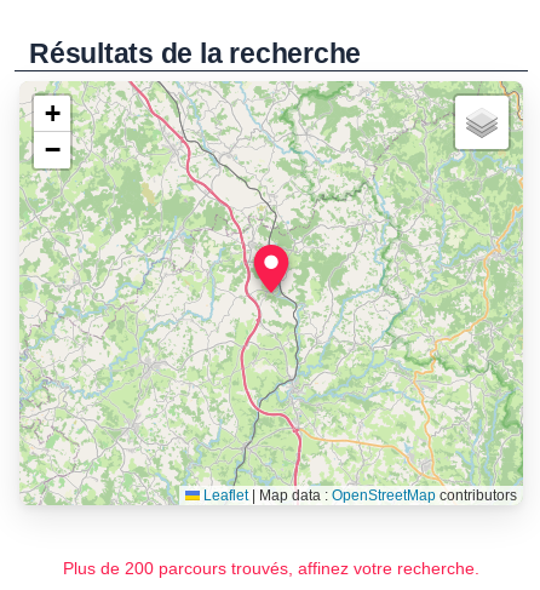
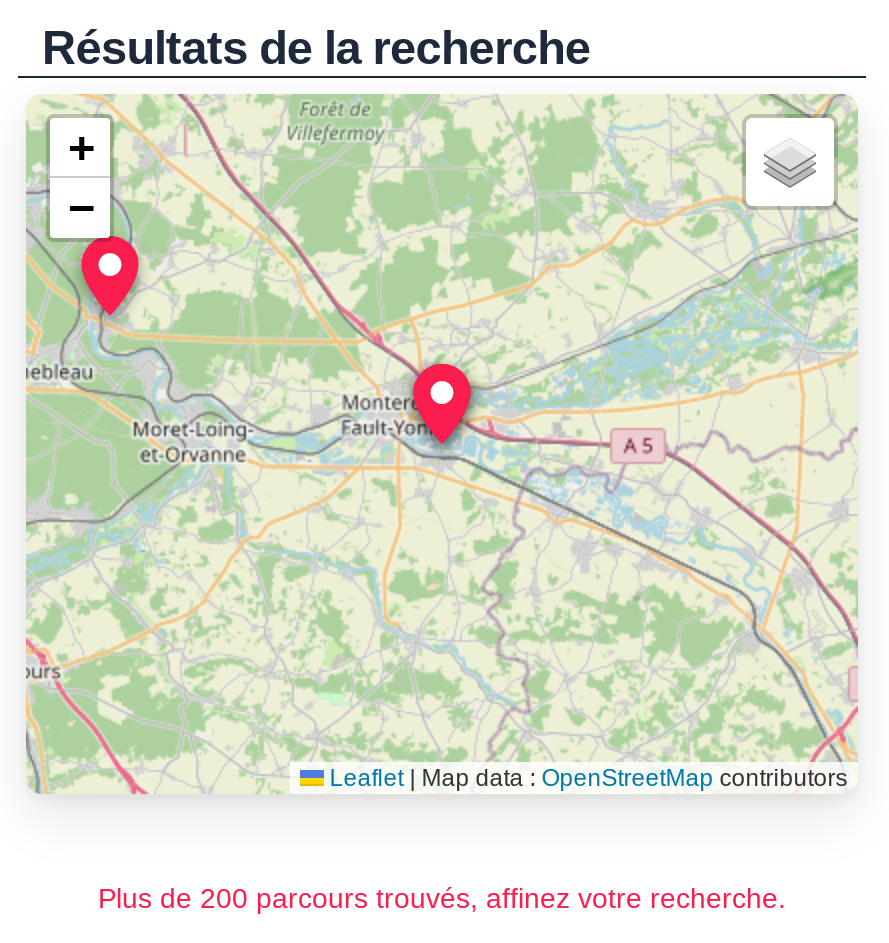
- [image]
+ [image]
